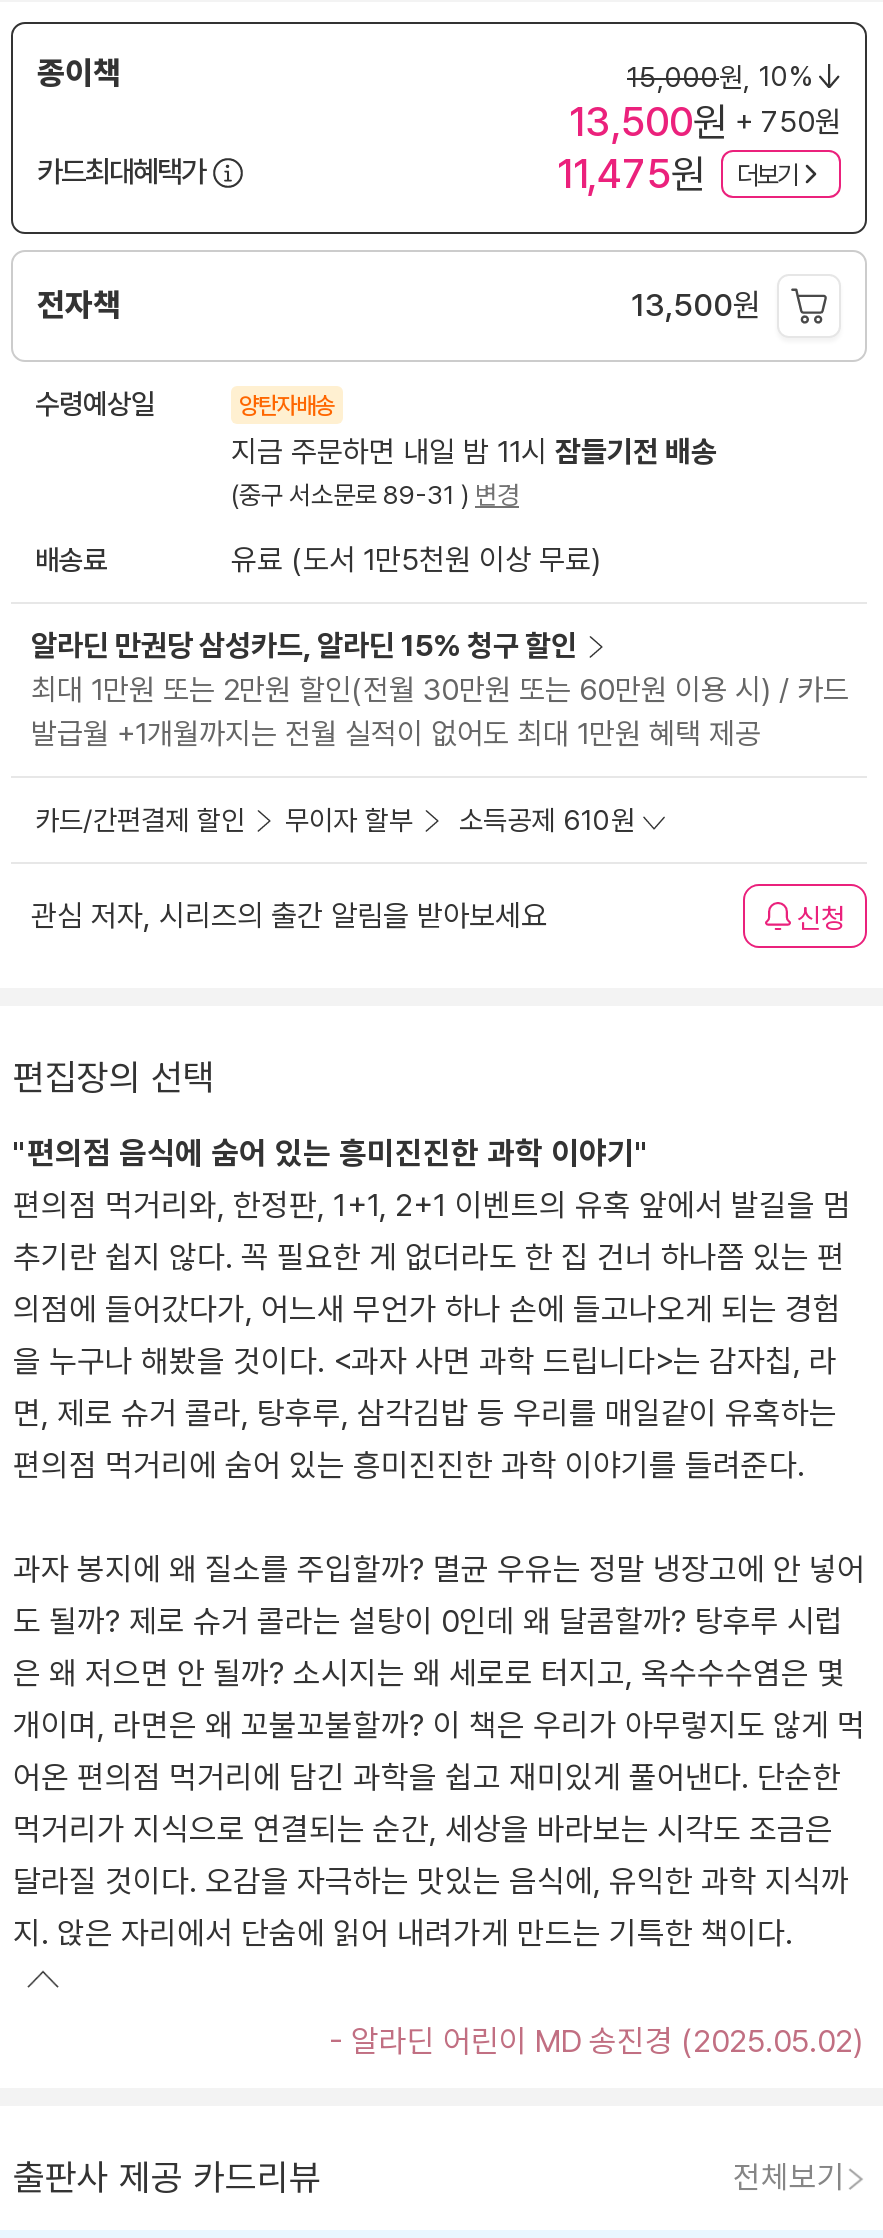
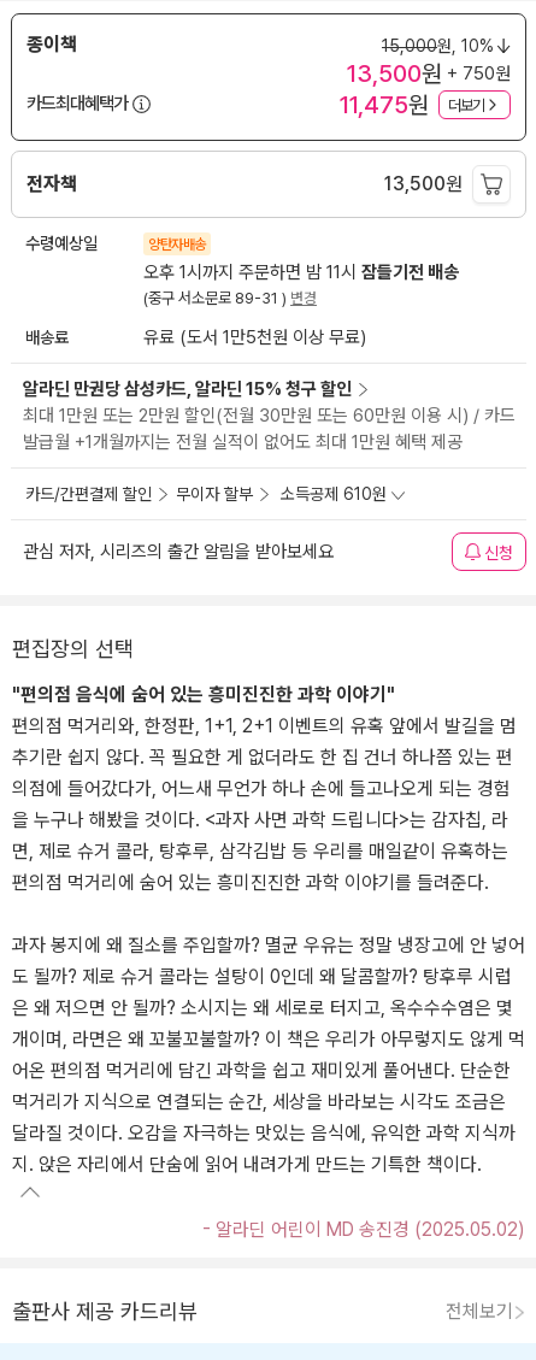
- 지금 주문하면 내일 밤 11시 잠들기전 배송
+ 오후 1시까지 주문하면 밤 11시 잠들기전 배송
